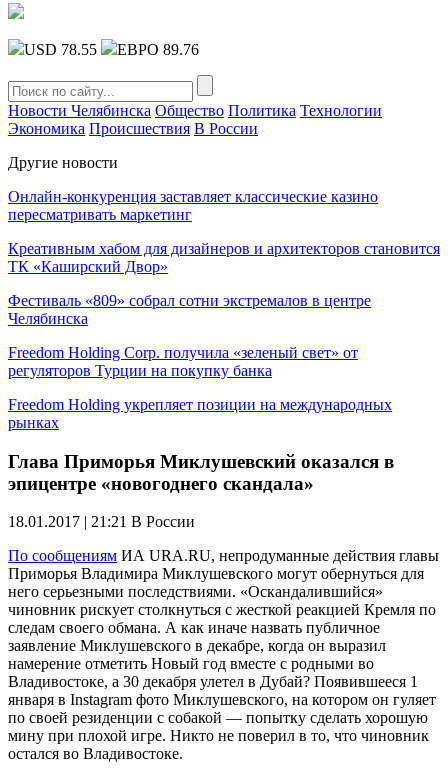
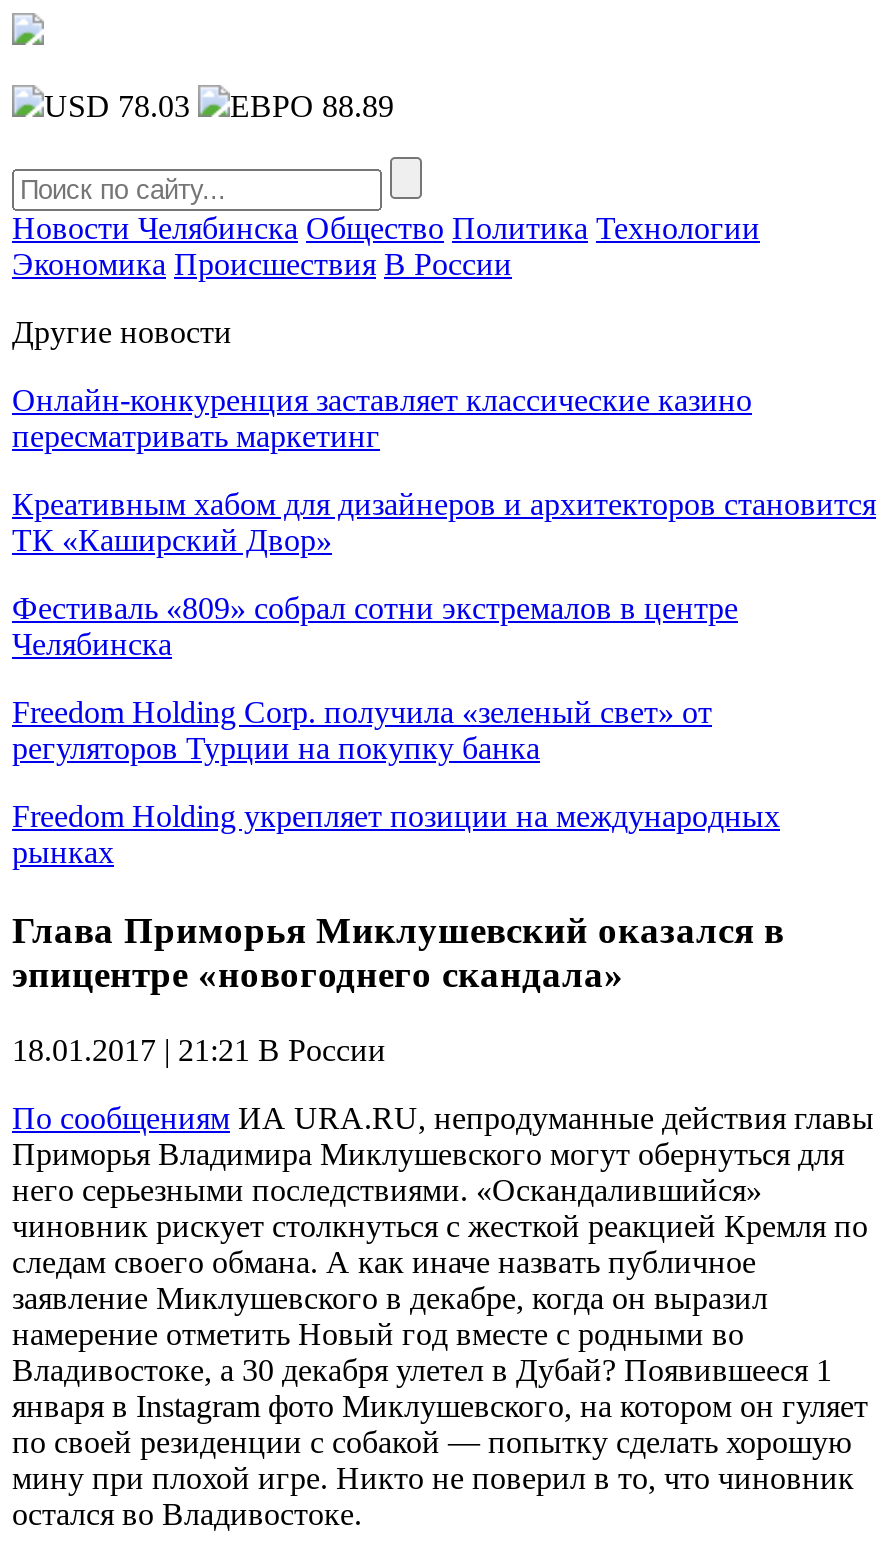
- USD 78.55
+ USD 78.03

- ЕВРО 89.76
+ ЕВРО 88.89
